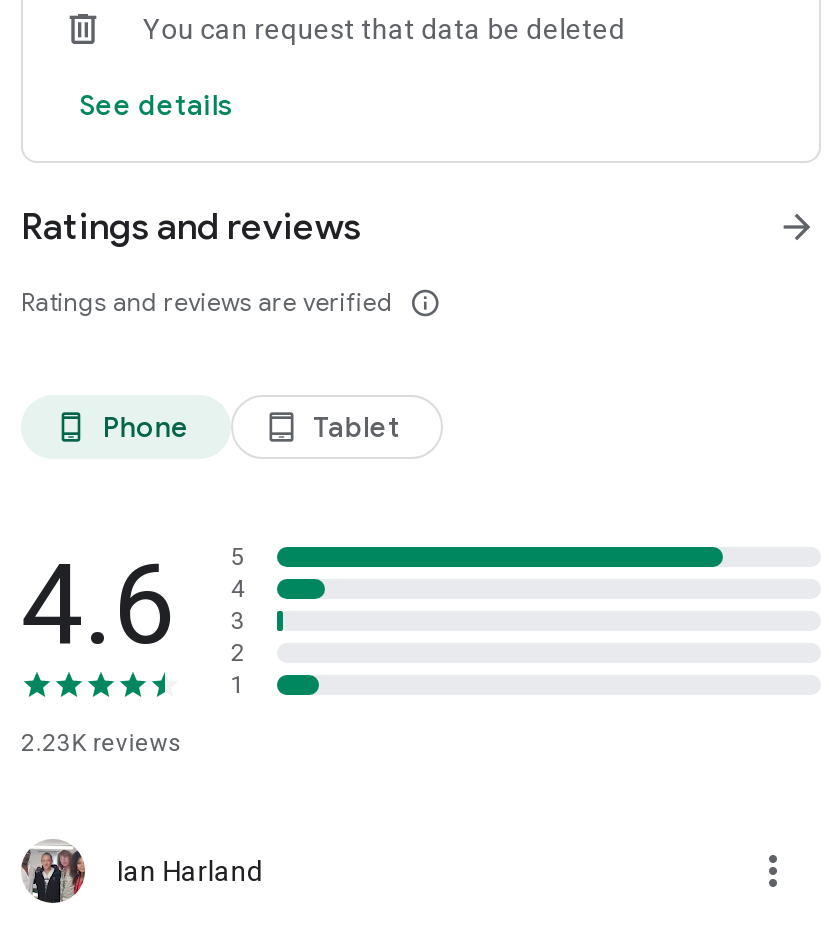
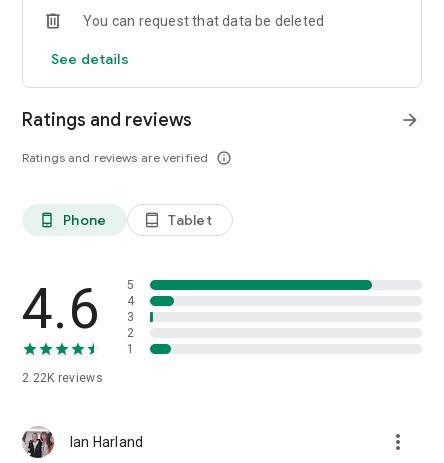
- 2.23K reviews
+ 2.22K reviews
